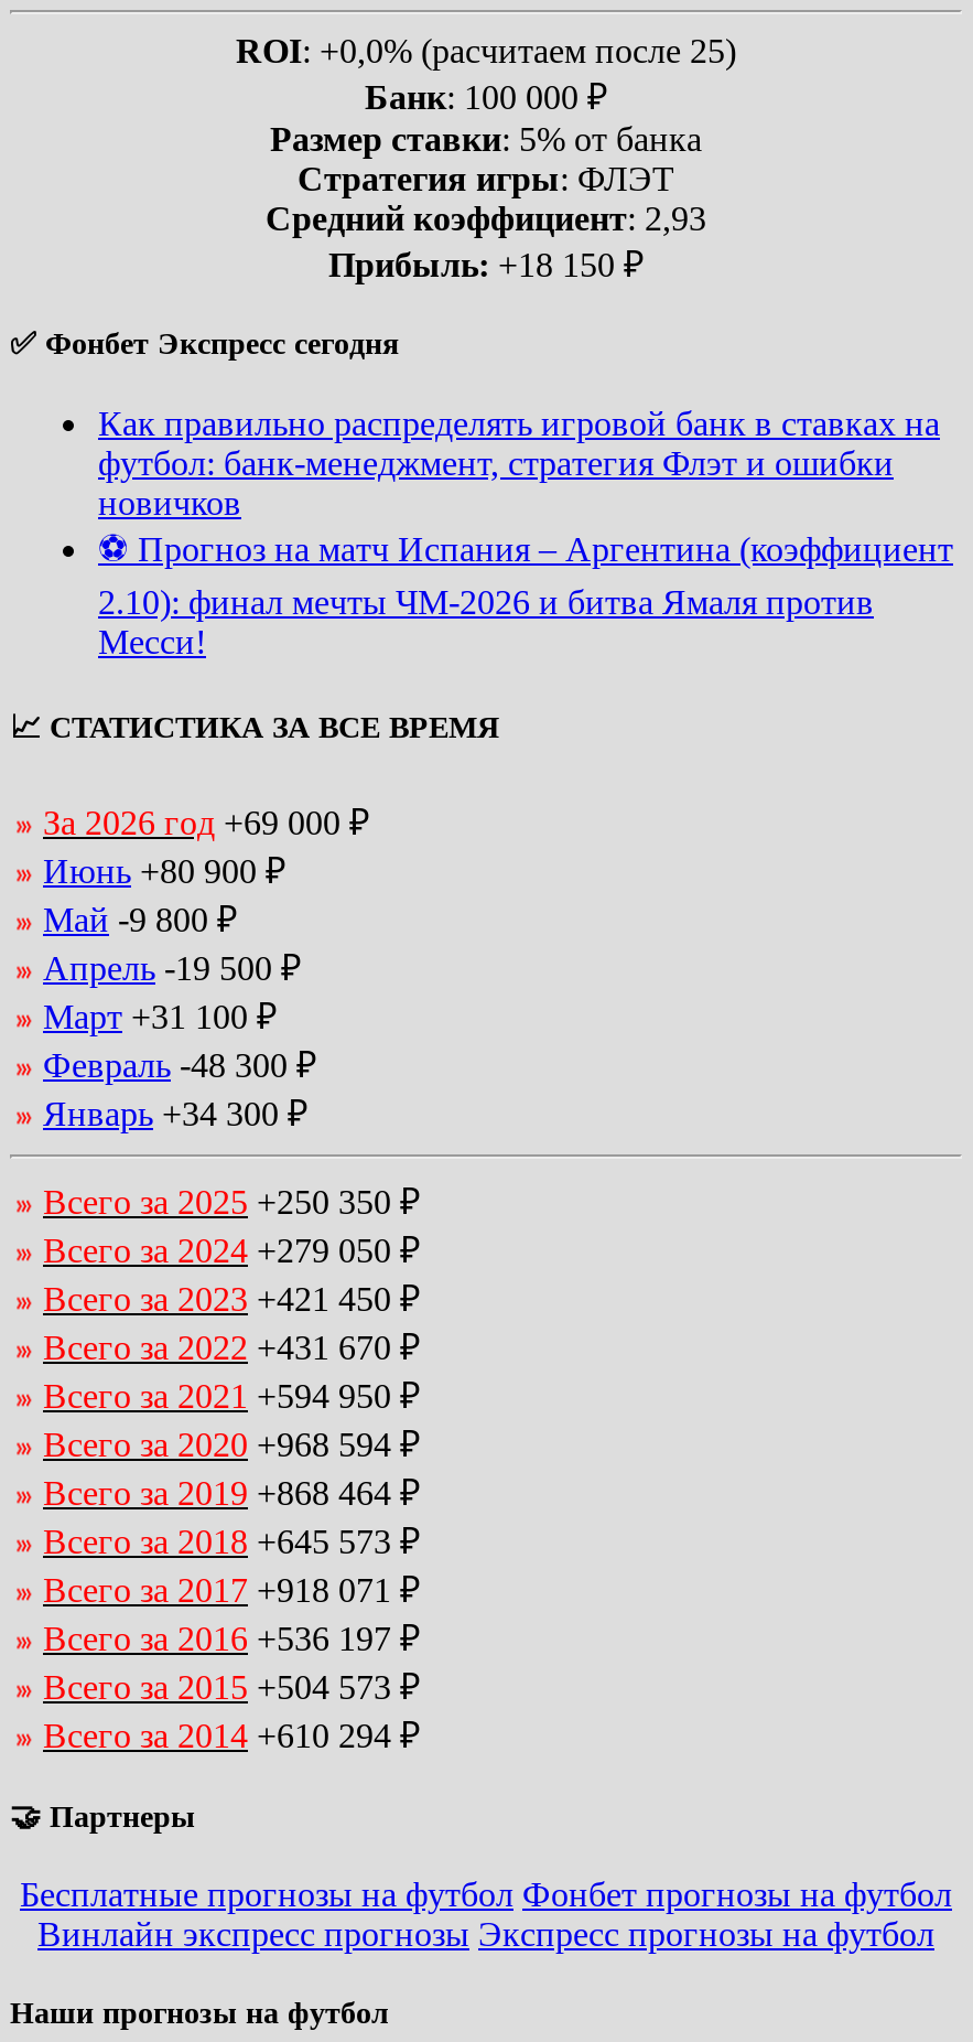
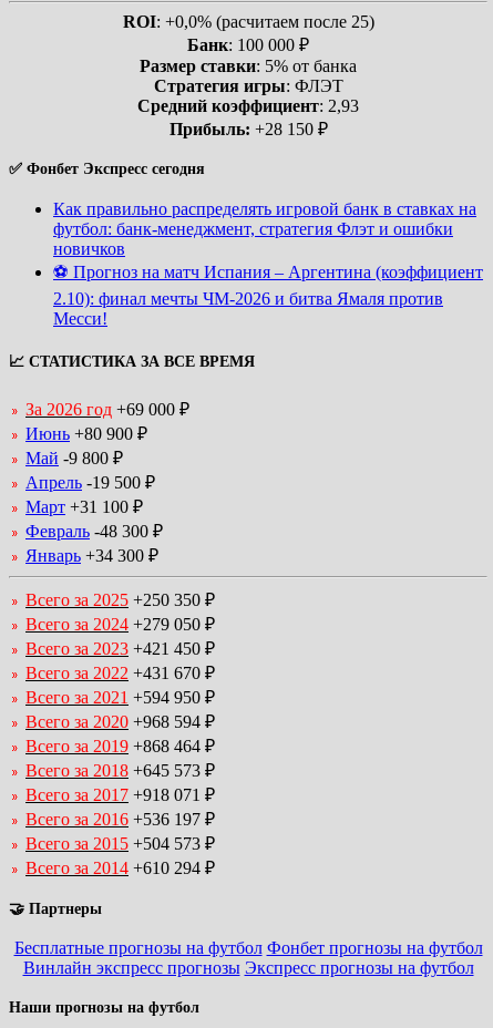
- Прибыль: +18 150 ₽
+ Прибыль: +28 150 ₽
